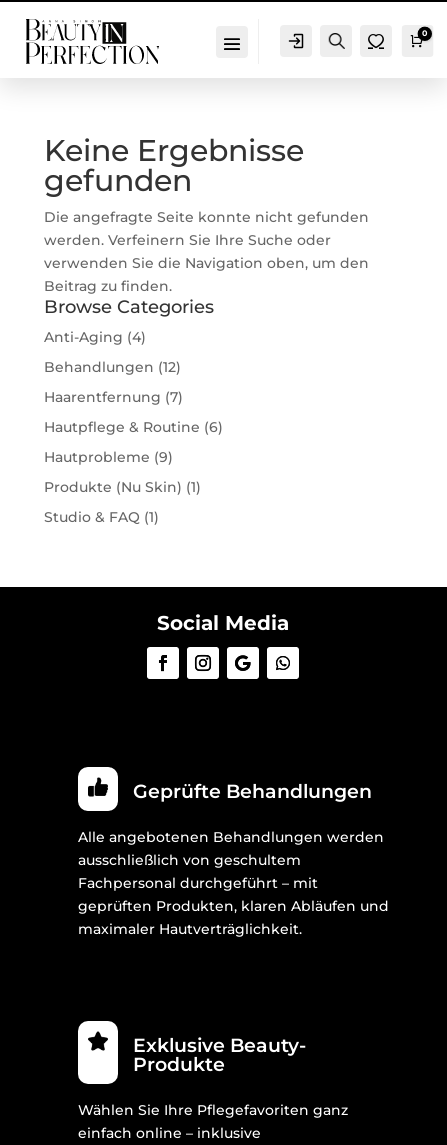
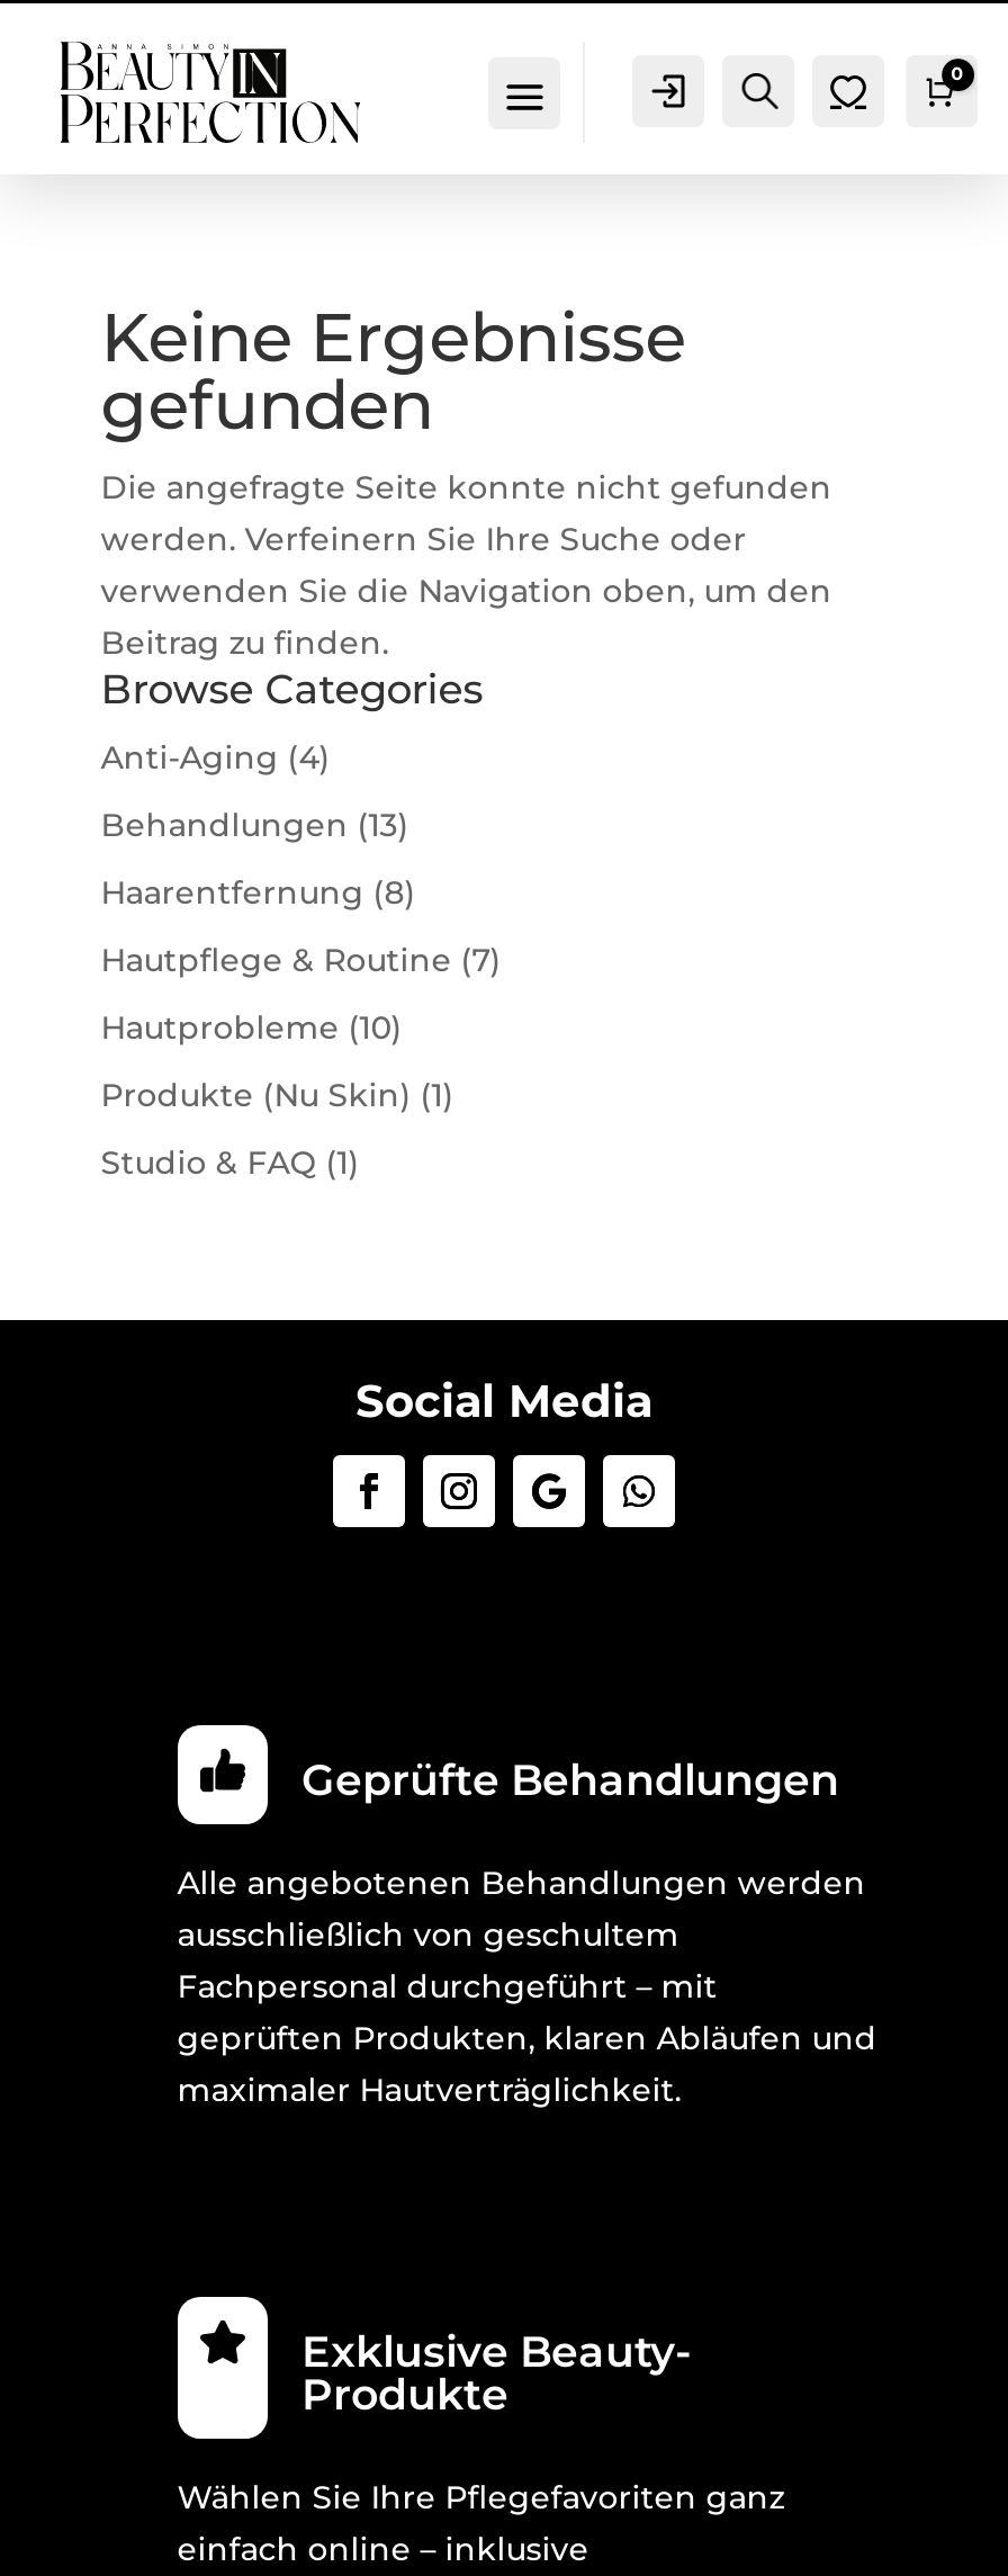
- Behandlungen (12)
+ Behandlungen (13)

- Haarentfernung (7)
+ Haarentfernung (8)

- Hautpflege & Routine (6)
+ Hautpflege & Routine (7)

- Hautprobleme (9)
+ Hautprobleme (10)
